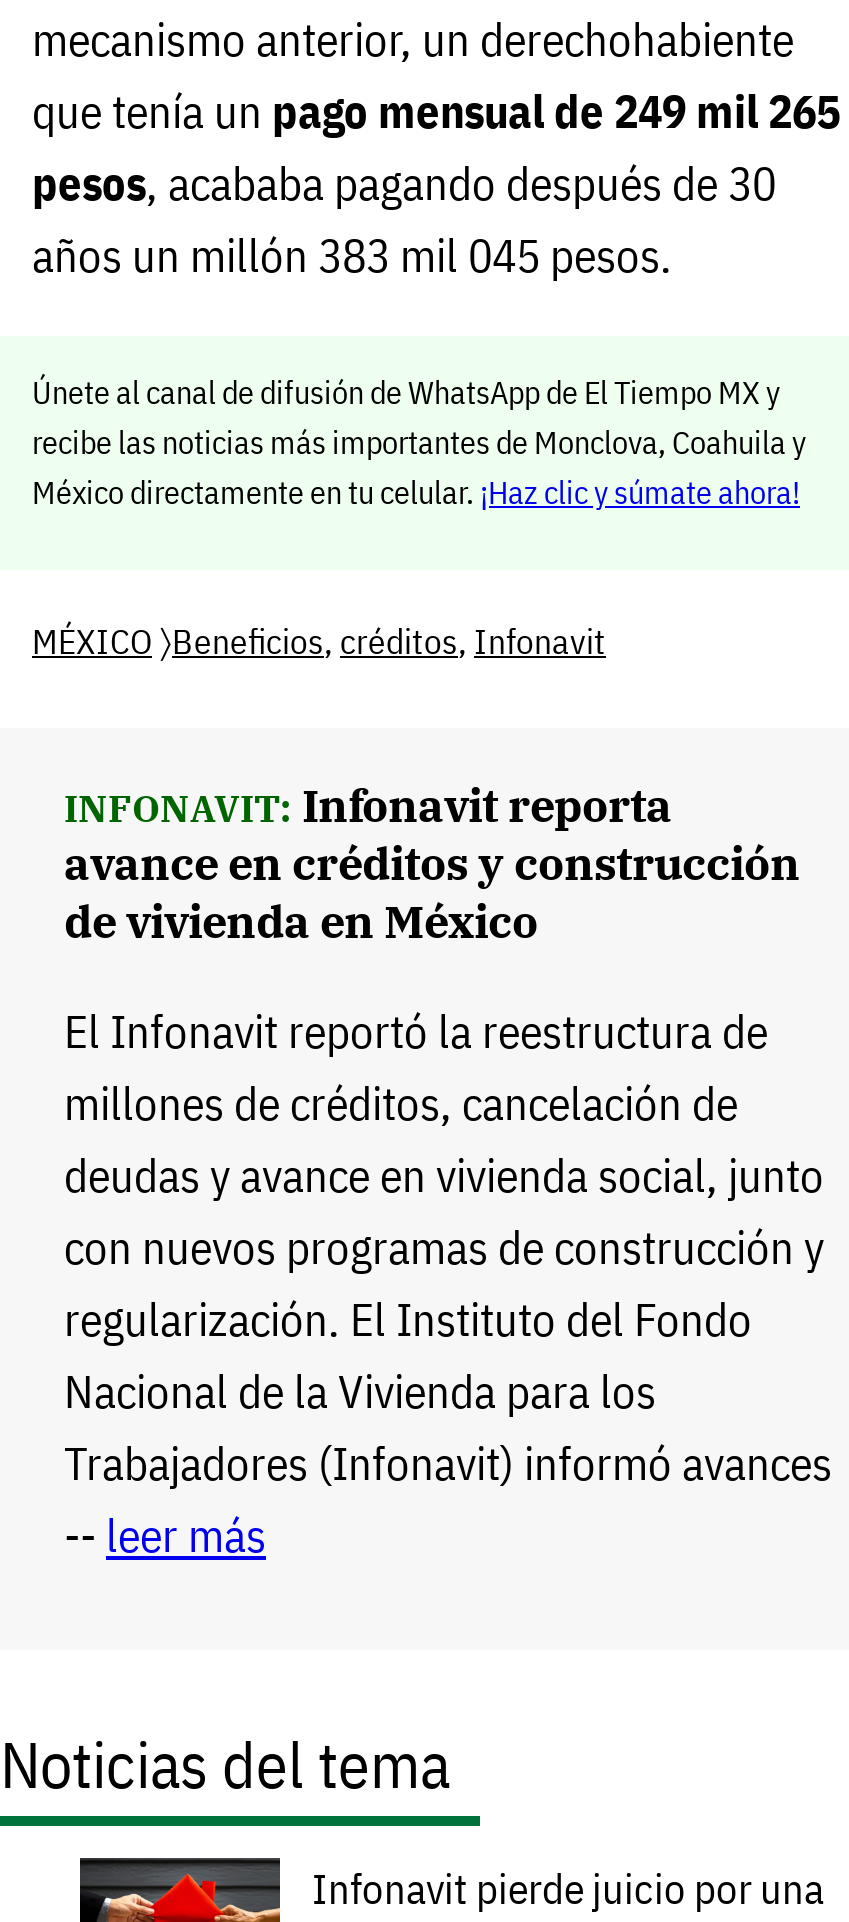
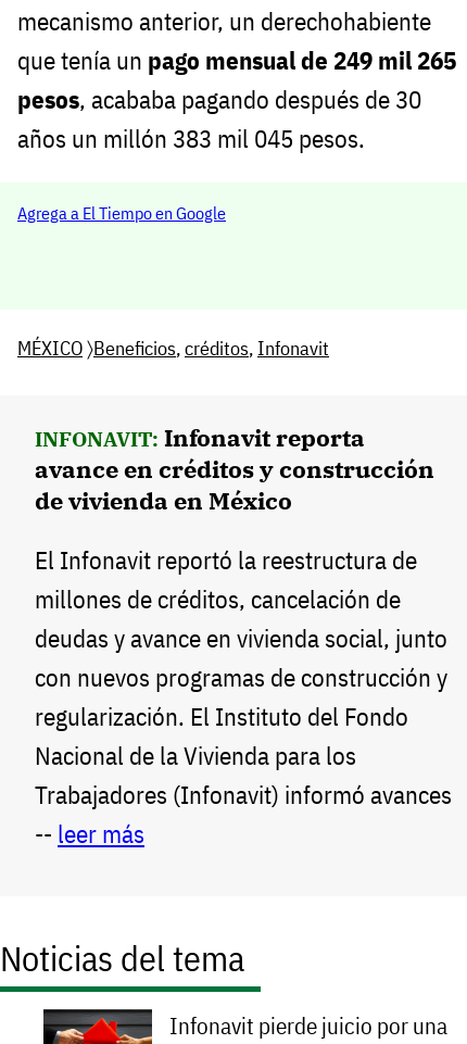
- Únete al canal de difusión de WhatsApp de El Tiempo MX y
- recibe las noticias más importantes de Monclova, Coahuila y
- México directamente en tu celular. ¡Haz clic y súmate ahora!
+ Agrega a El Tiempo en Google
